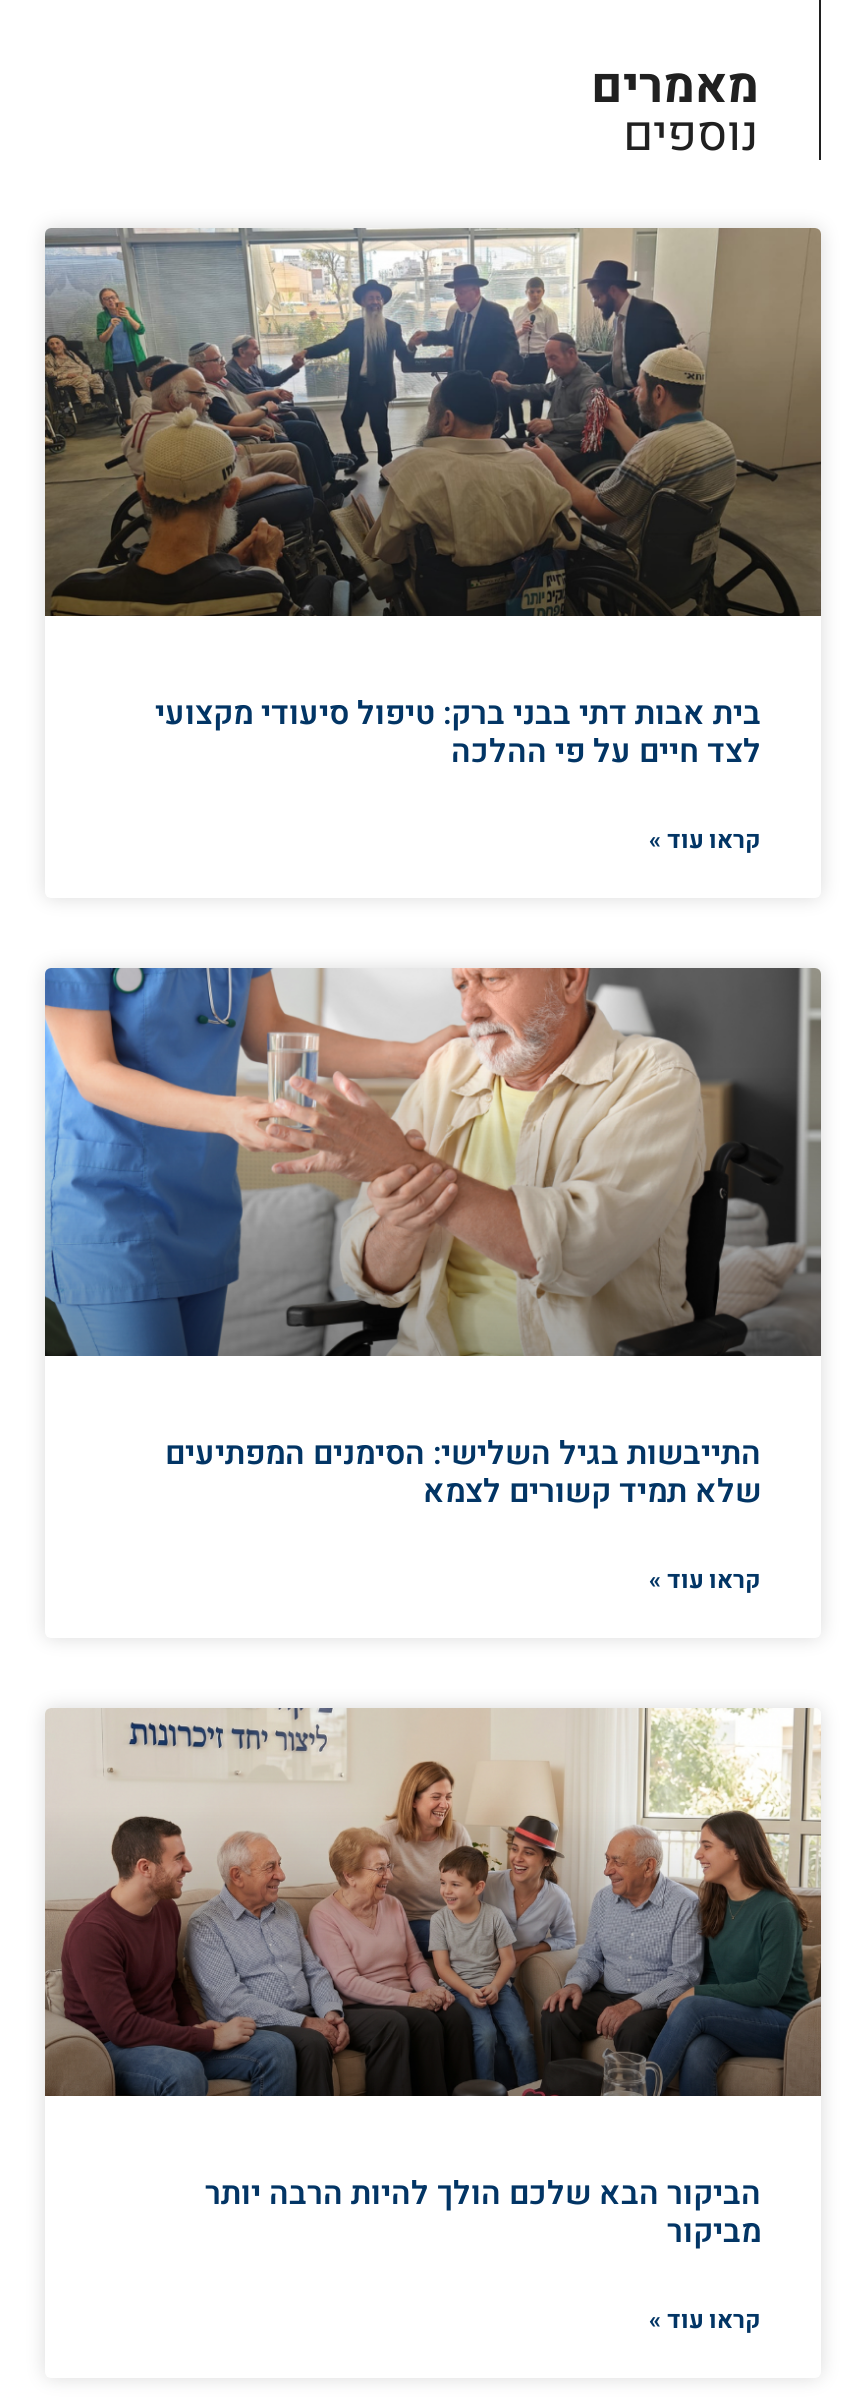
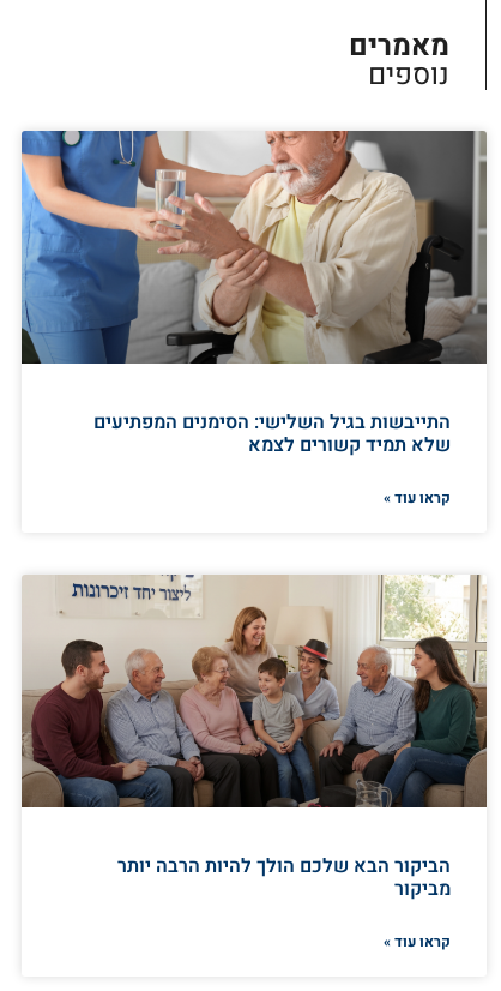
- [image]
- בית אבות דתי בבני ברק: טיפול סיעודי מקצועי
- לצד חיים על פי ההלכה
- קראו עוד »
